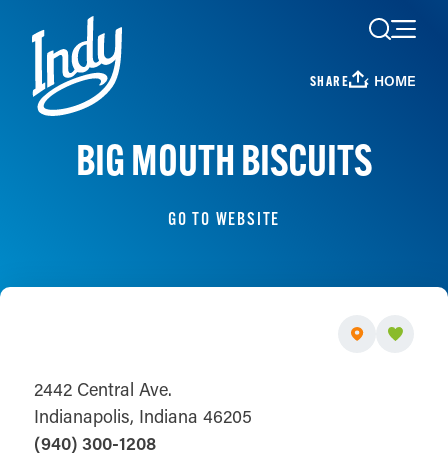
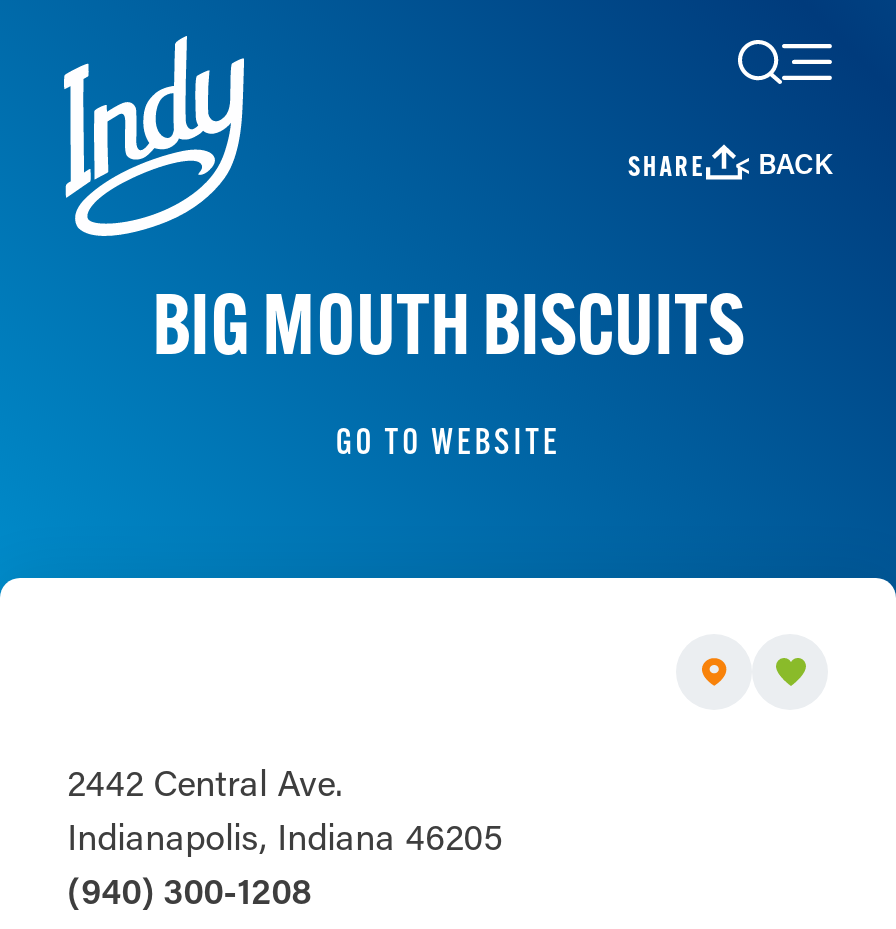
- HOME
+ < BACK
